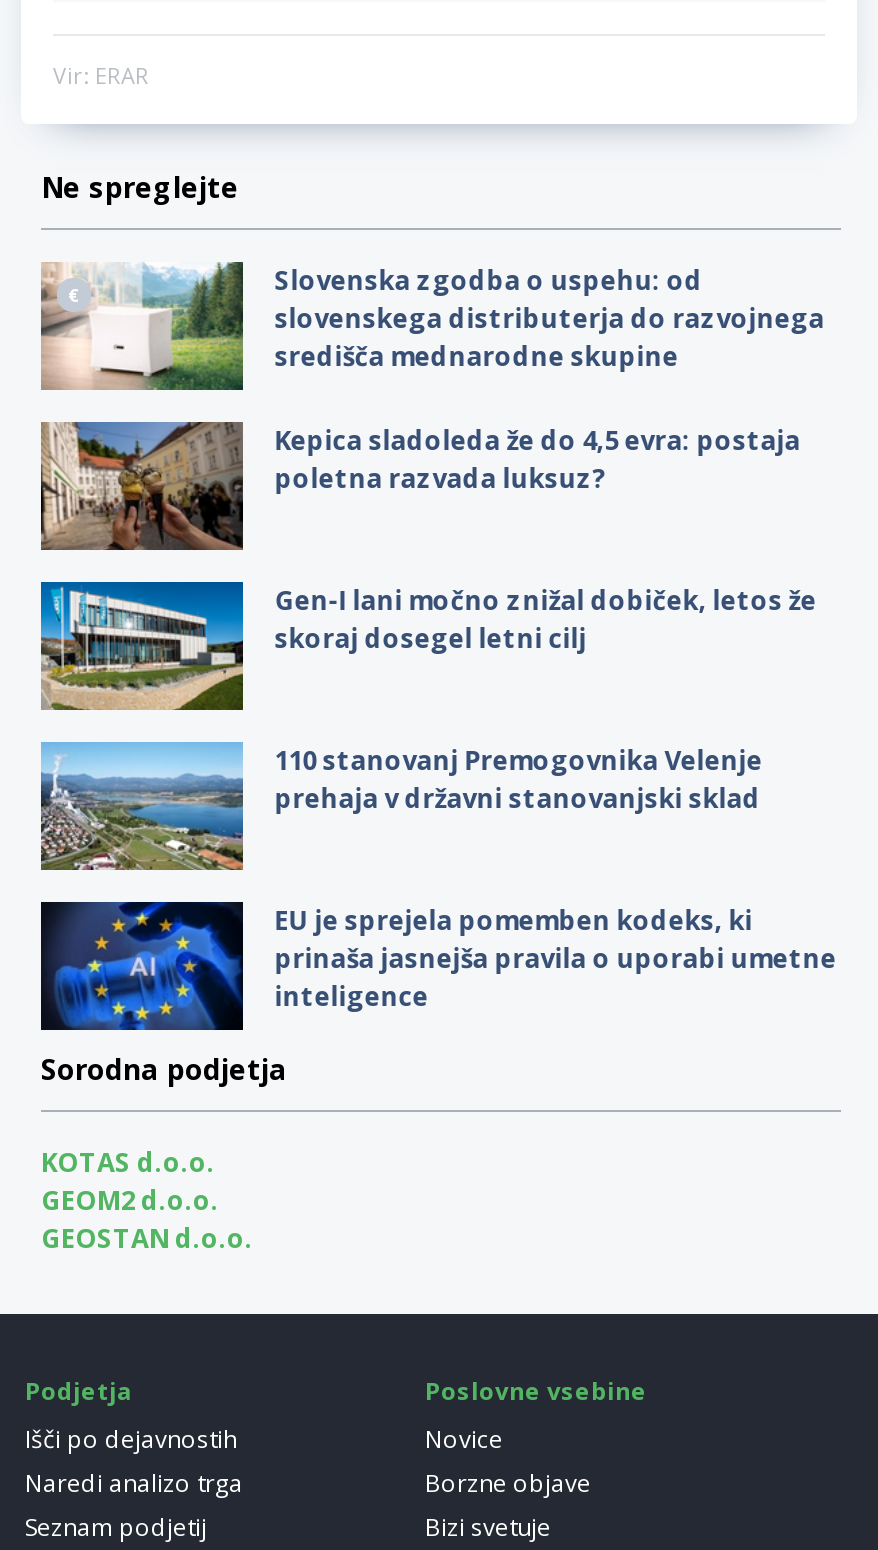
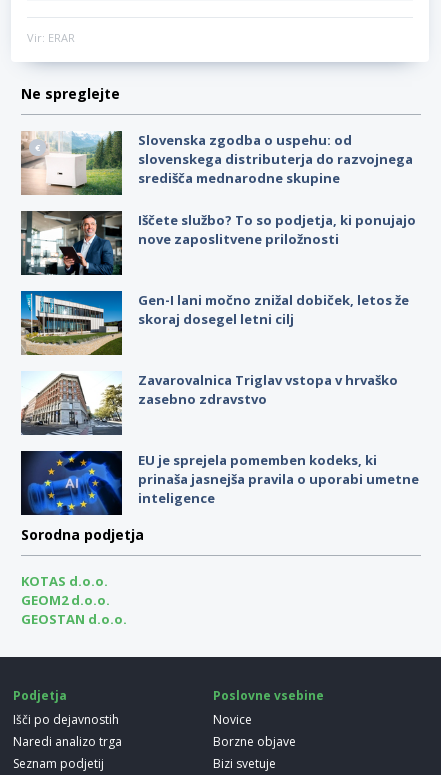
- [image]
- Kepica sladoleda že do 4,5 evra: postaja
- poletna razvada luksuz?
+ [image]
+ Iščete službo? To so podjetja, ki ponujajo
+ nove zaposlitvene priložnosti

- [image]
- 110 stanovanj Premogovnika Velenje
- prehaja v državni stanovanjski sklad
+ [image]
+ Zavarovalnica Triglav vstopa v hrvaško
+ zasebno zdravstvo
